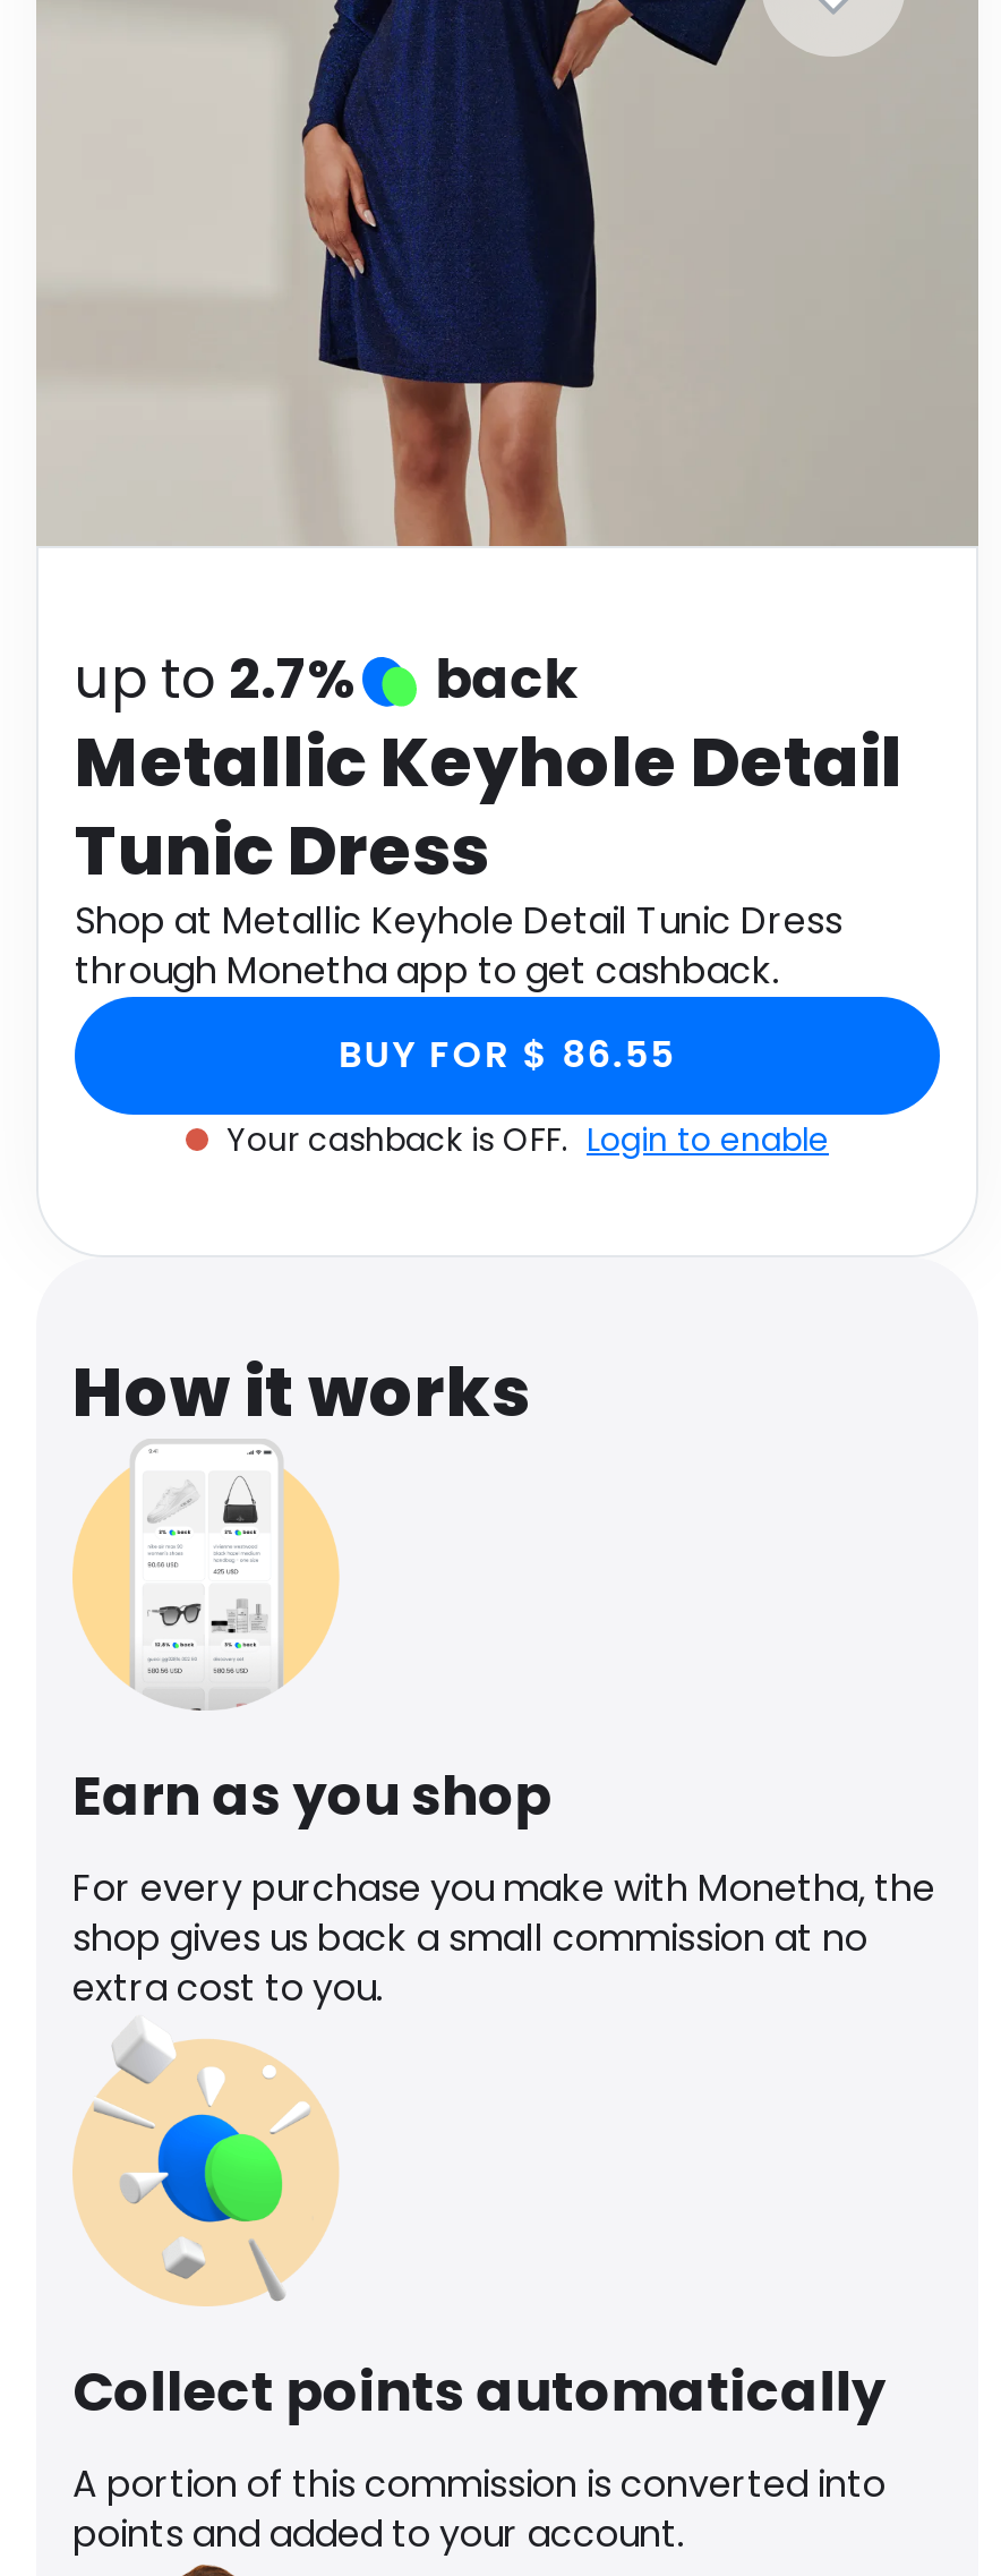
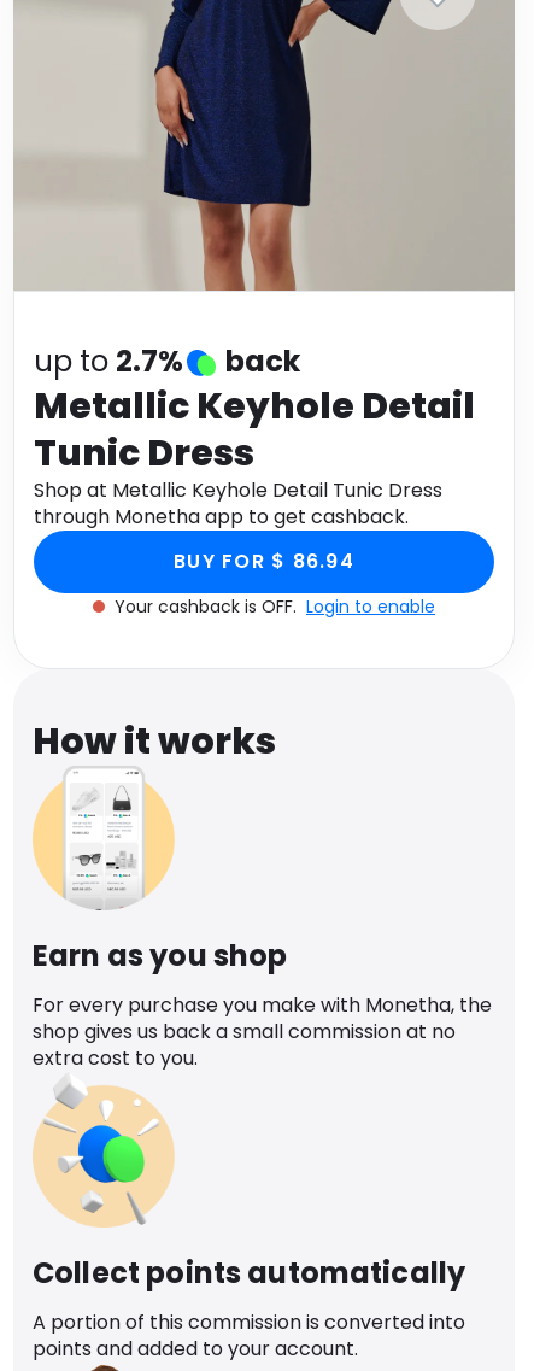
- BUY FOR $ 86.55
+ BUY FOR $ 86.94
